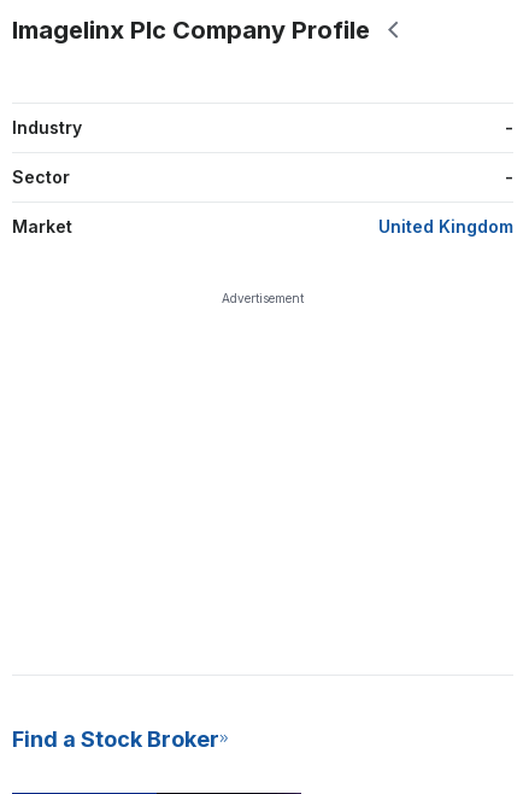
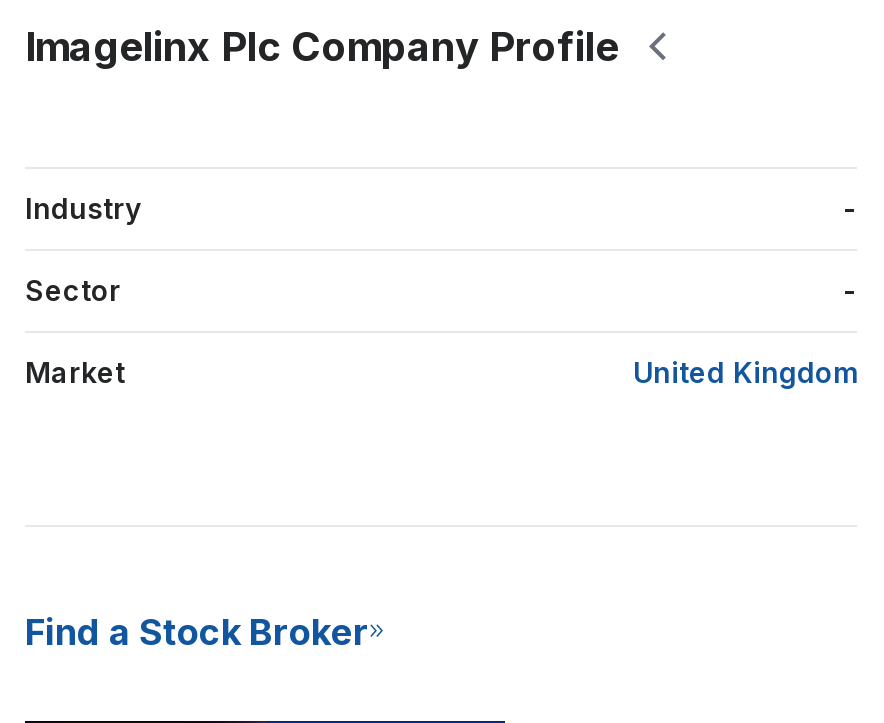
- Advertisement
